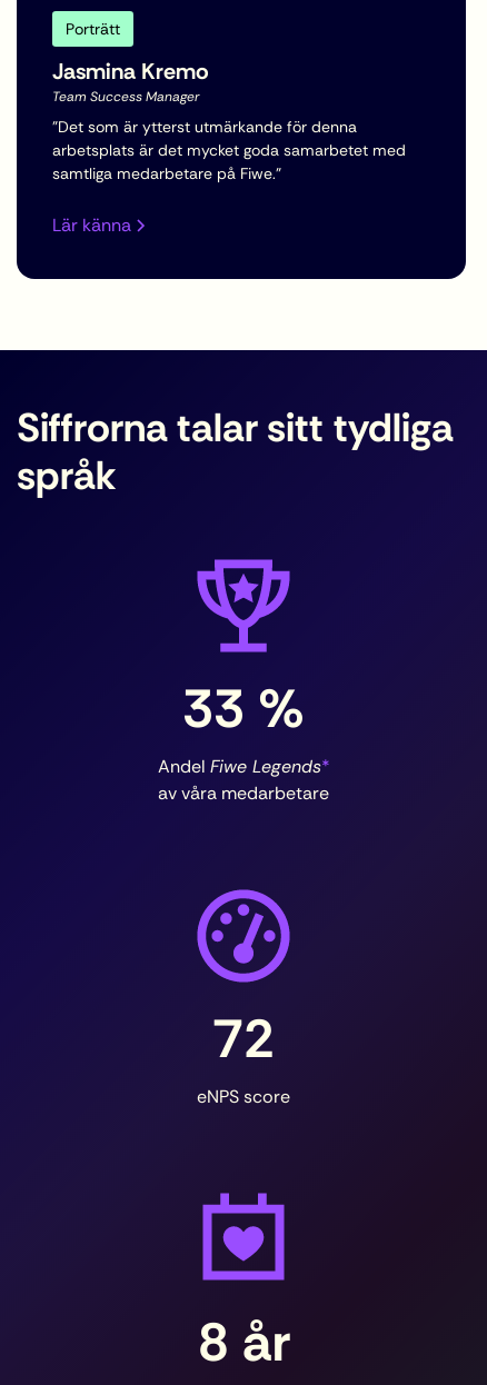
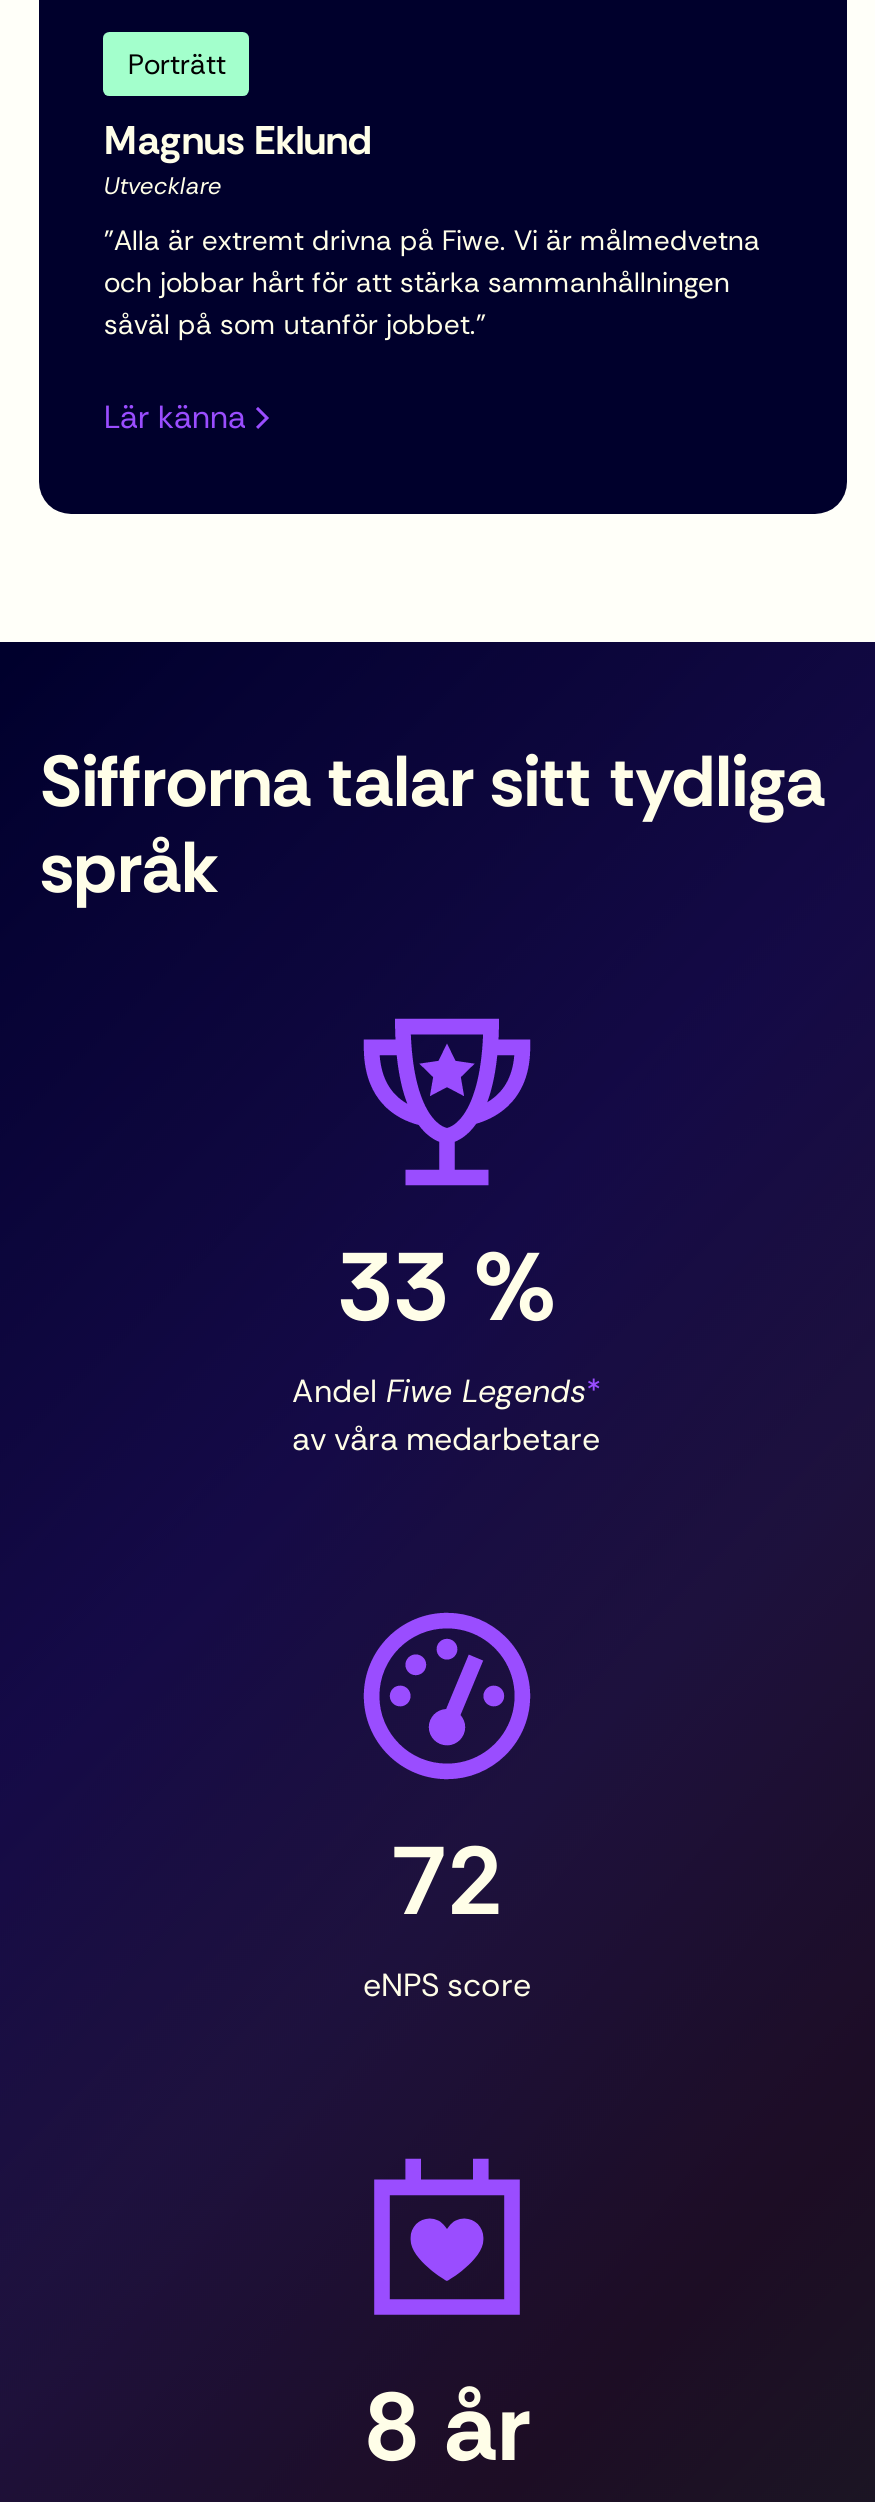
- Jasmina Kremo
- Team Success Manager
+ Magnus Eklund
+ Utvecklare

- ”Det som är ytterst utmärkande för denna
- arbetsplats är det mycket goda samarbetet med
- samtliga medarbetare på Fiwe.”
+ ”Alla är extremt drivna på Fiwe. Vi är målmedvetna
+ och jobbar hårt för att stärka sammanhållningen
+ såväl på som utanför jobbet.”
